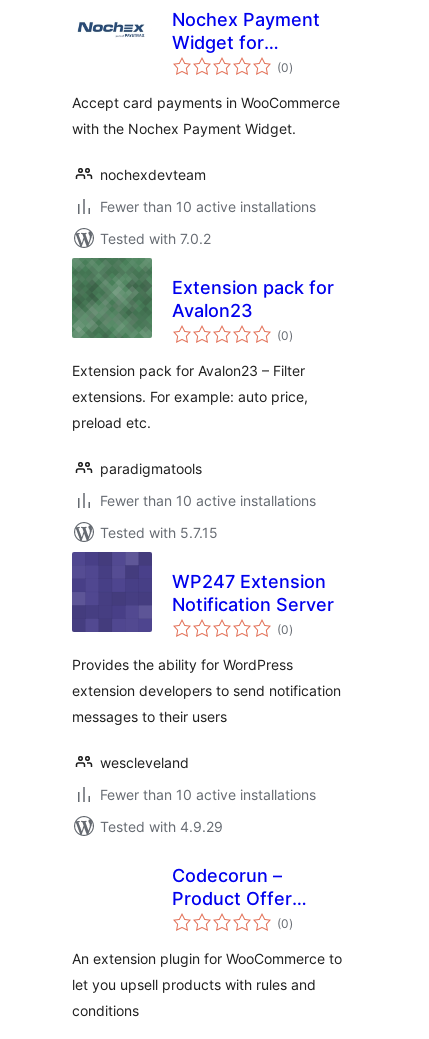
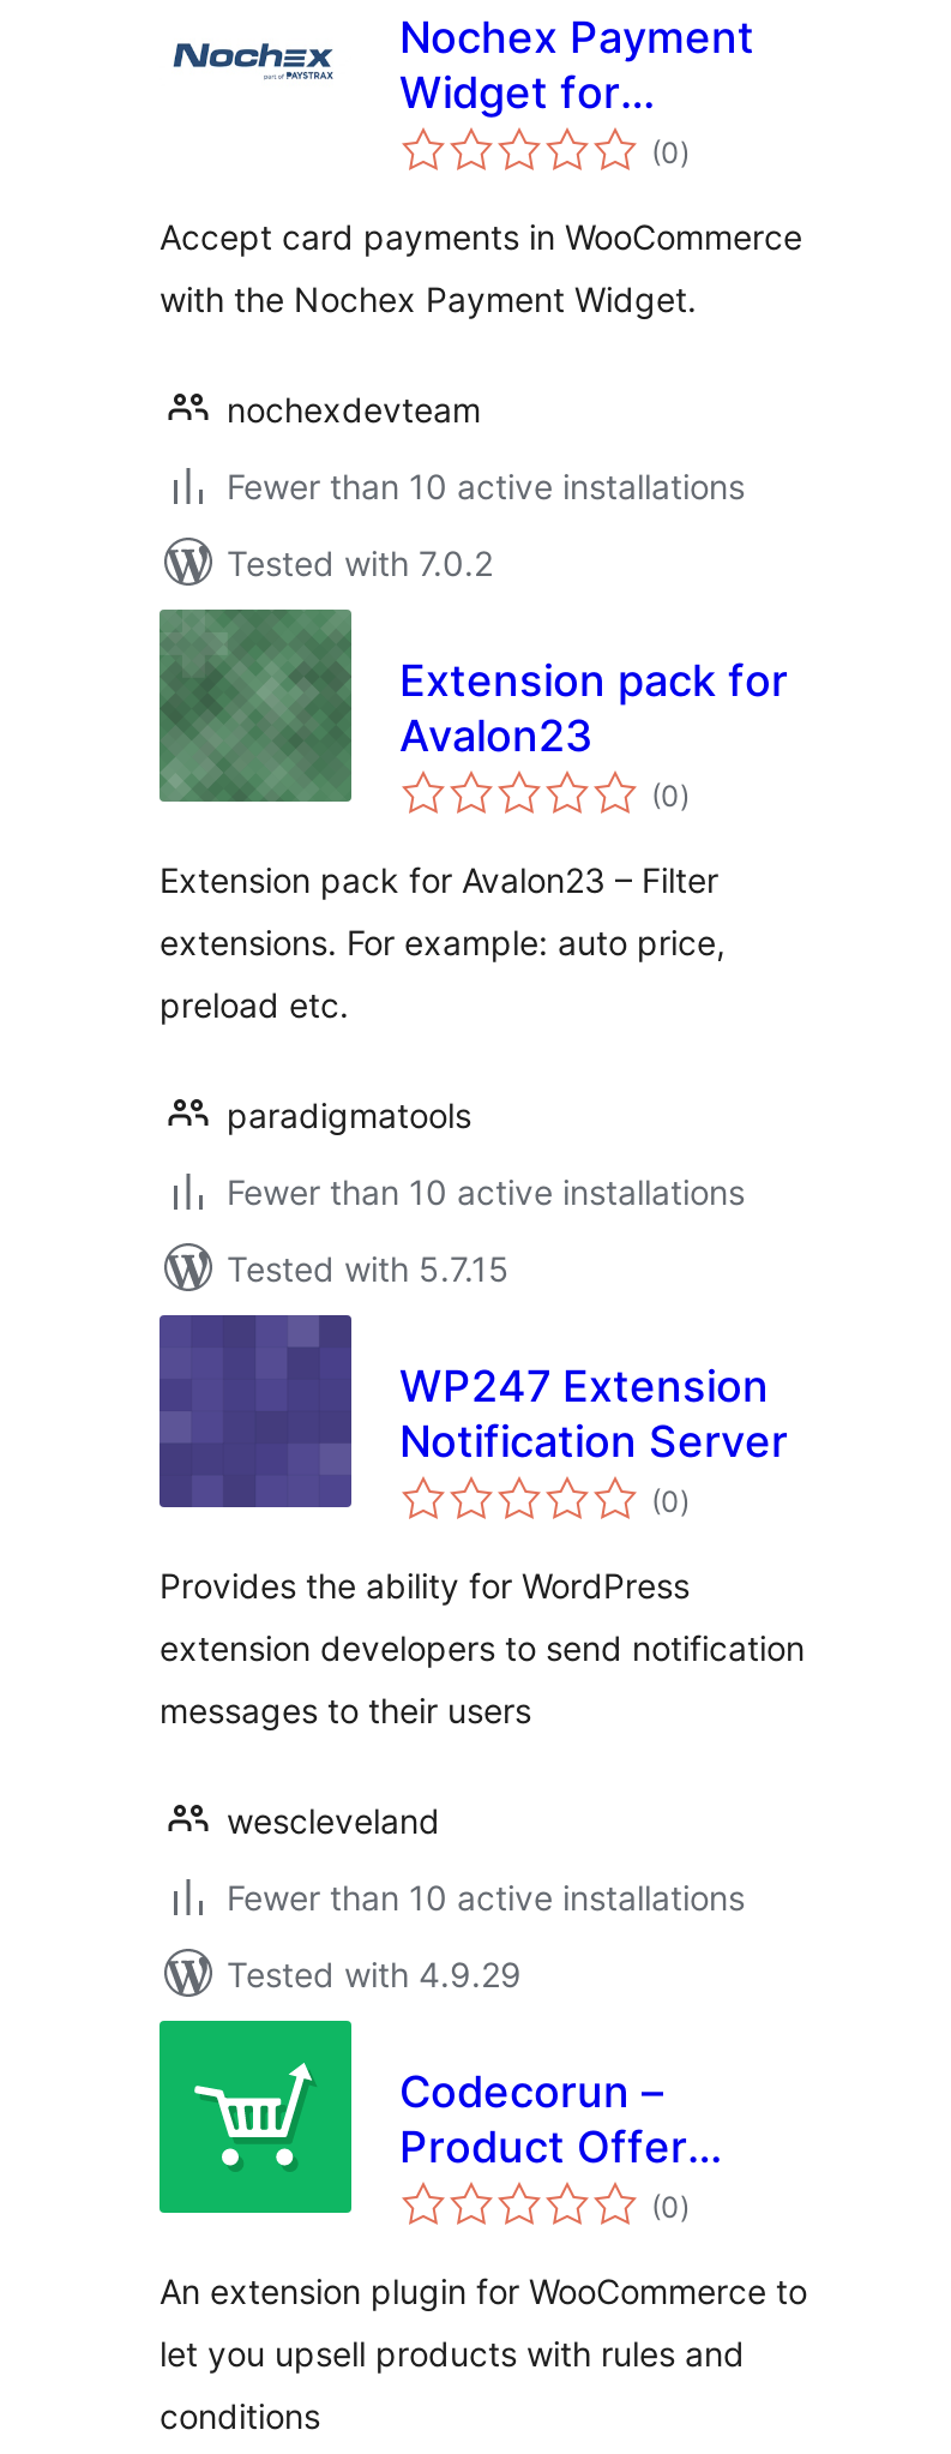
+ [image]
